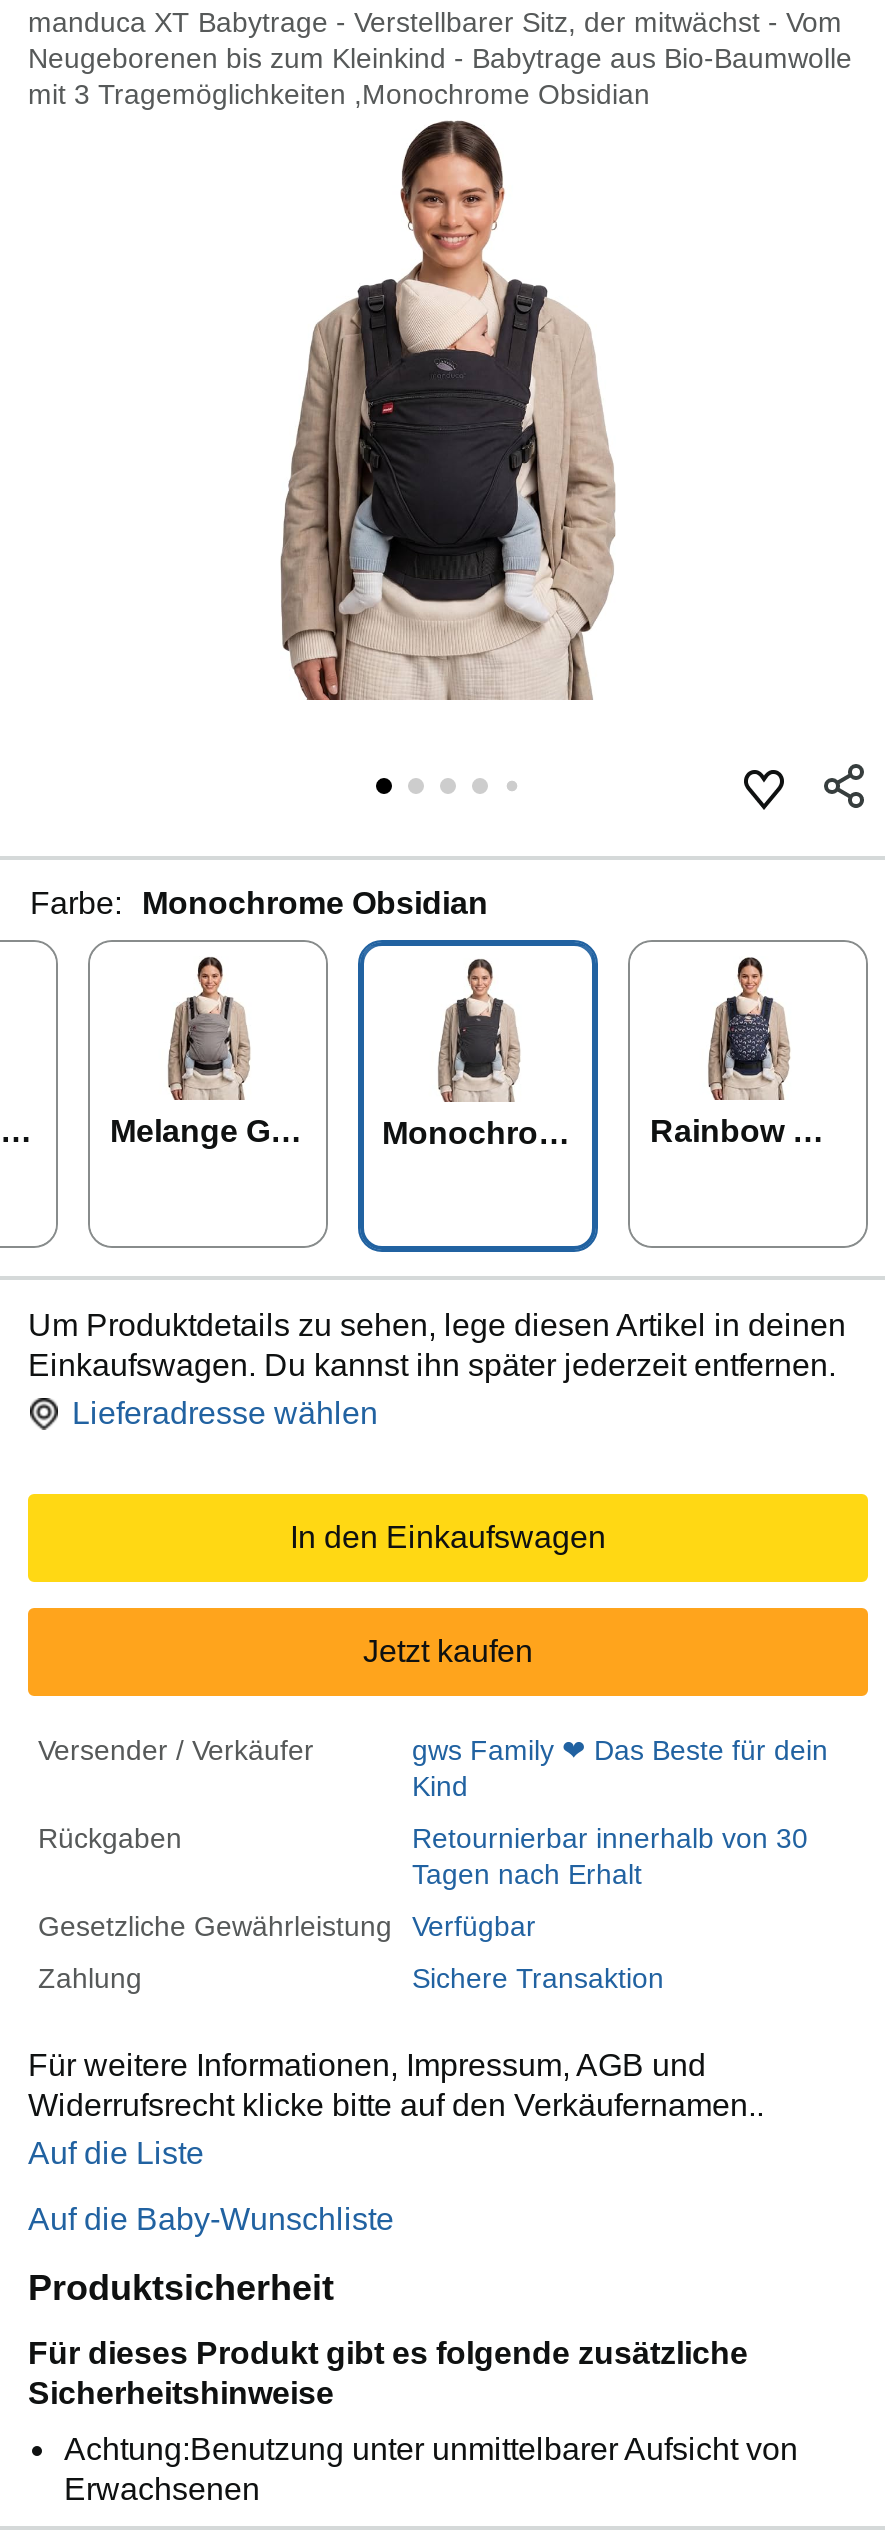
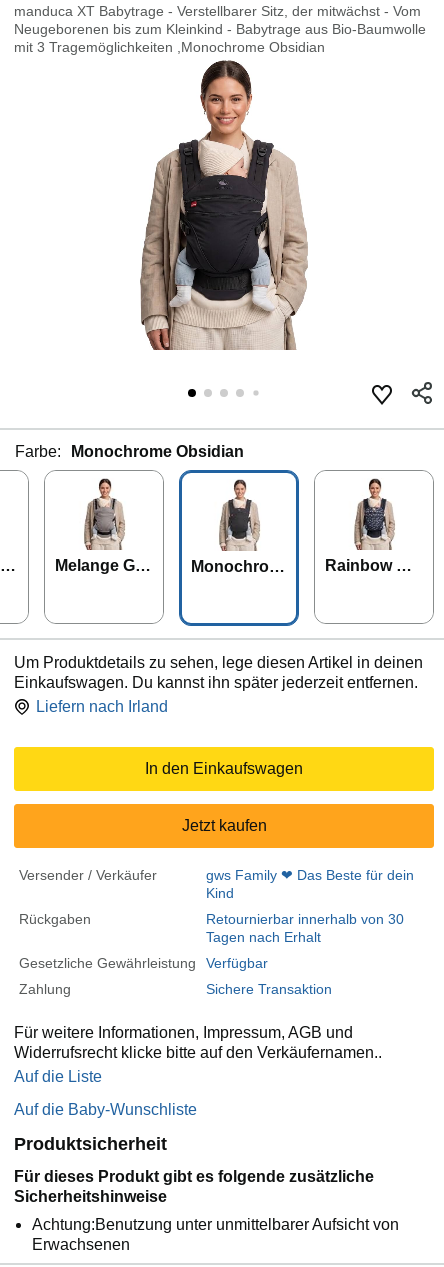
- Lieferadresse wählen
+ Liefern nach Irland
